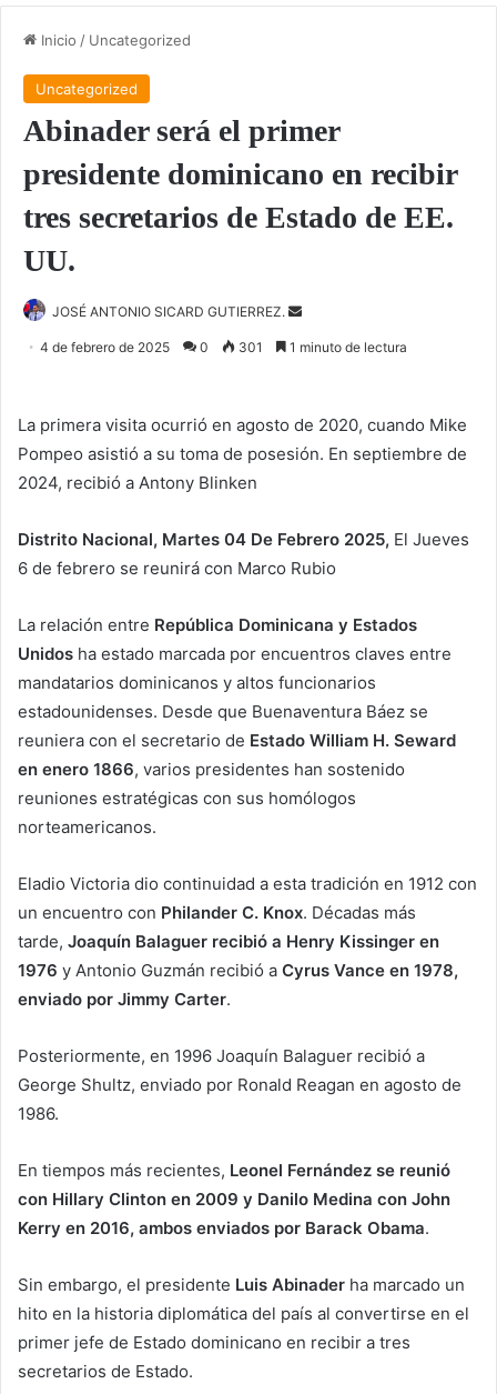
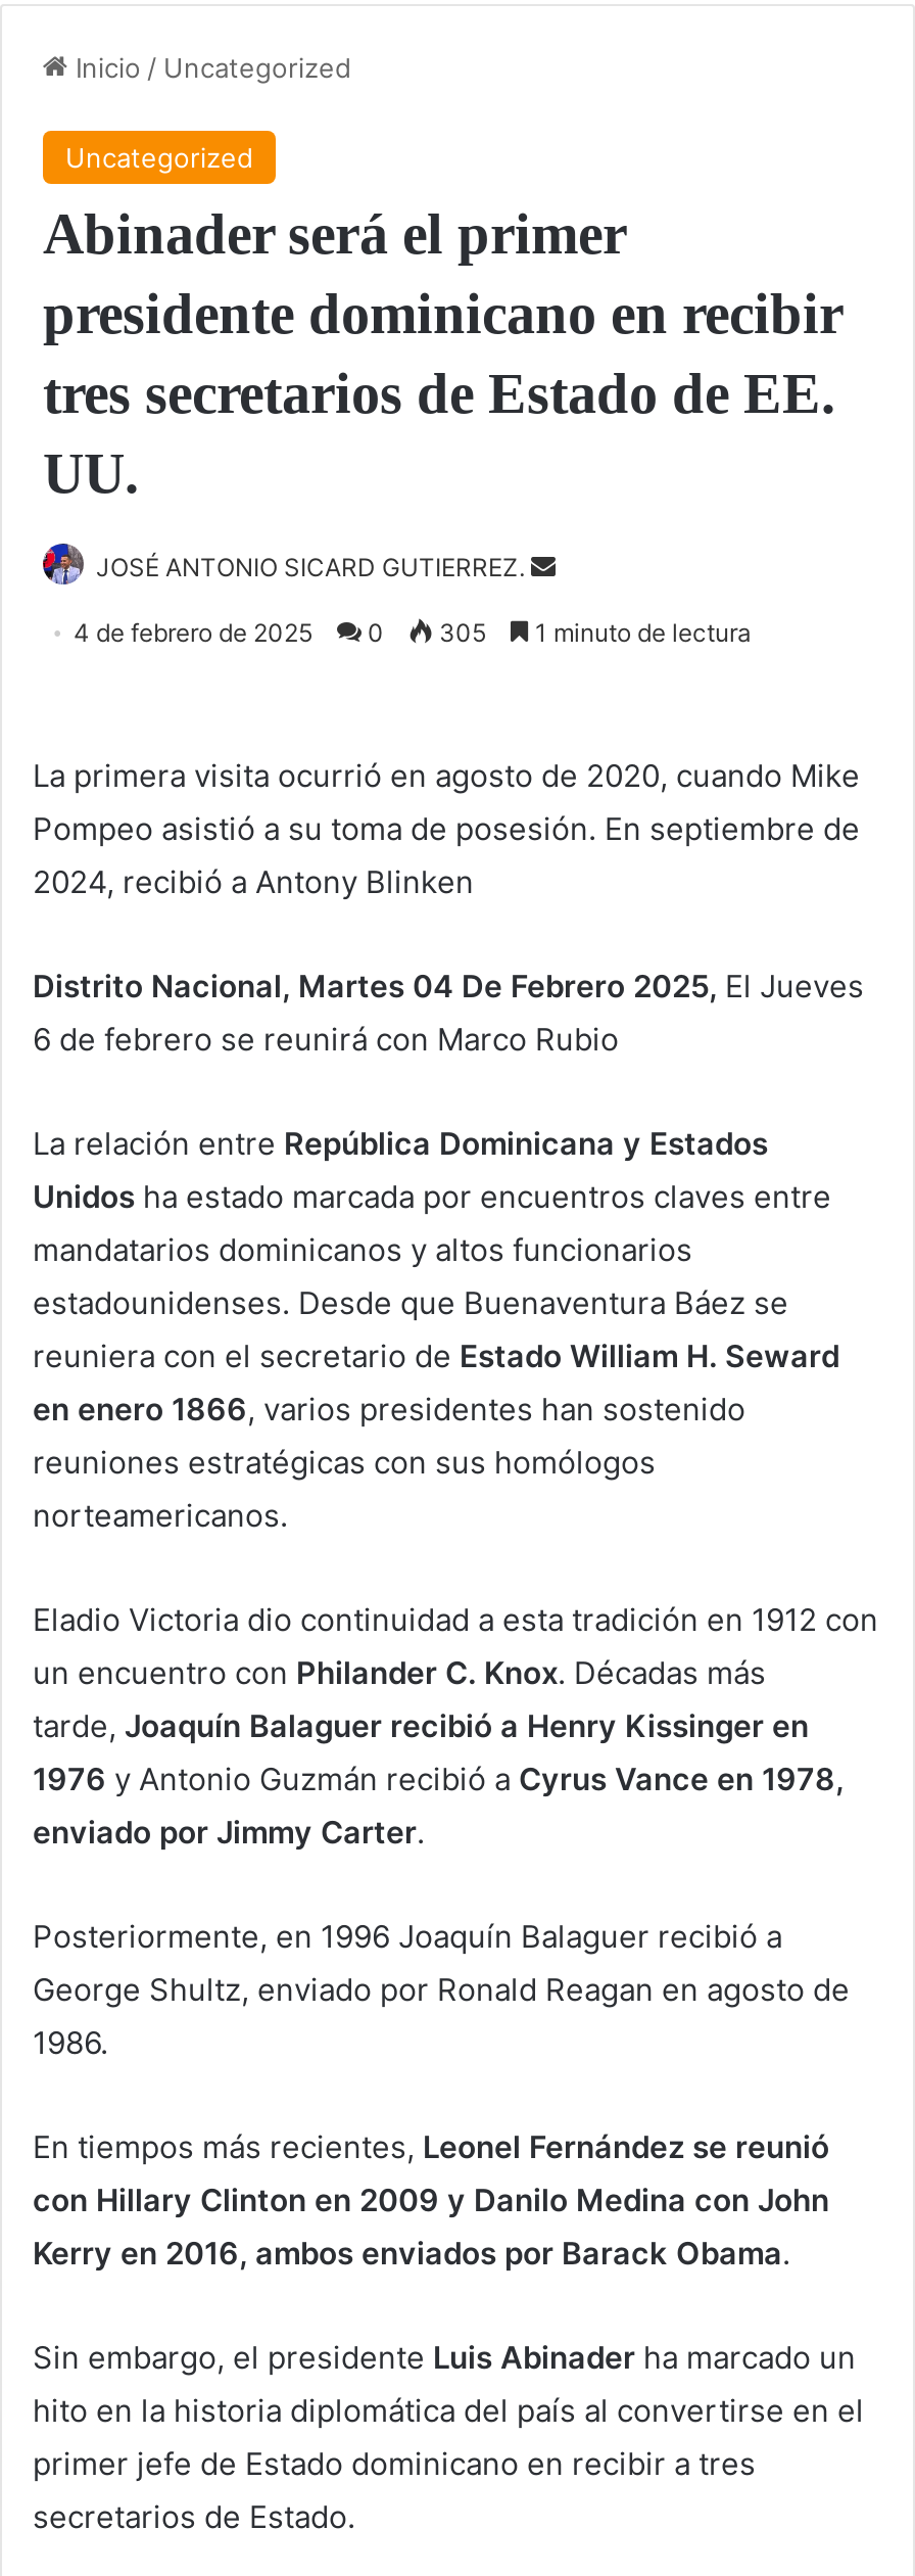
- 4 de febrero de 2025 0 301 1 minuto de lectura
+ 4 de febrero de 2025 0 305 1 minuto de lectura
